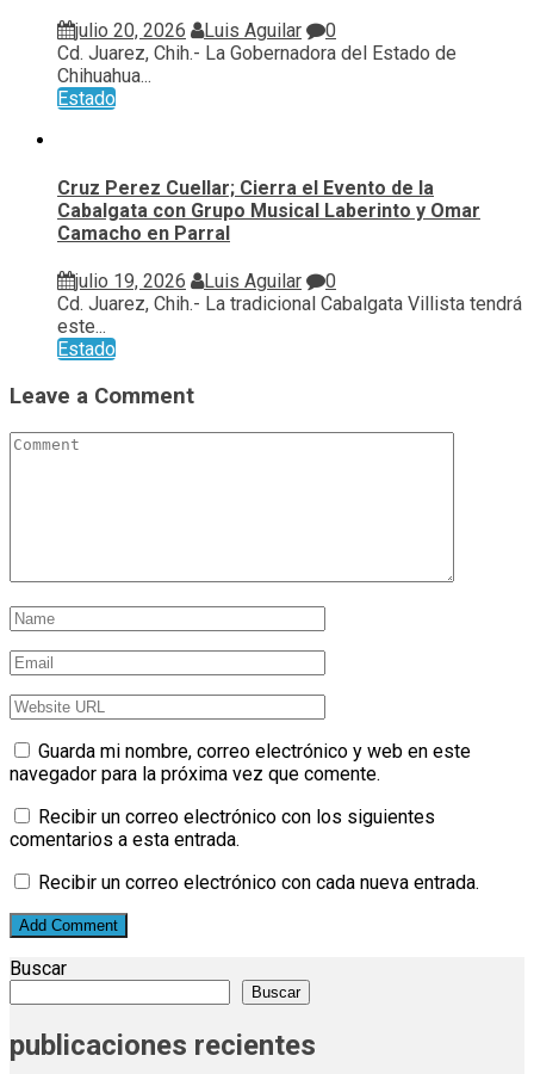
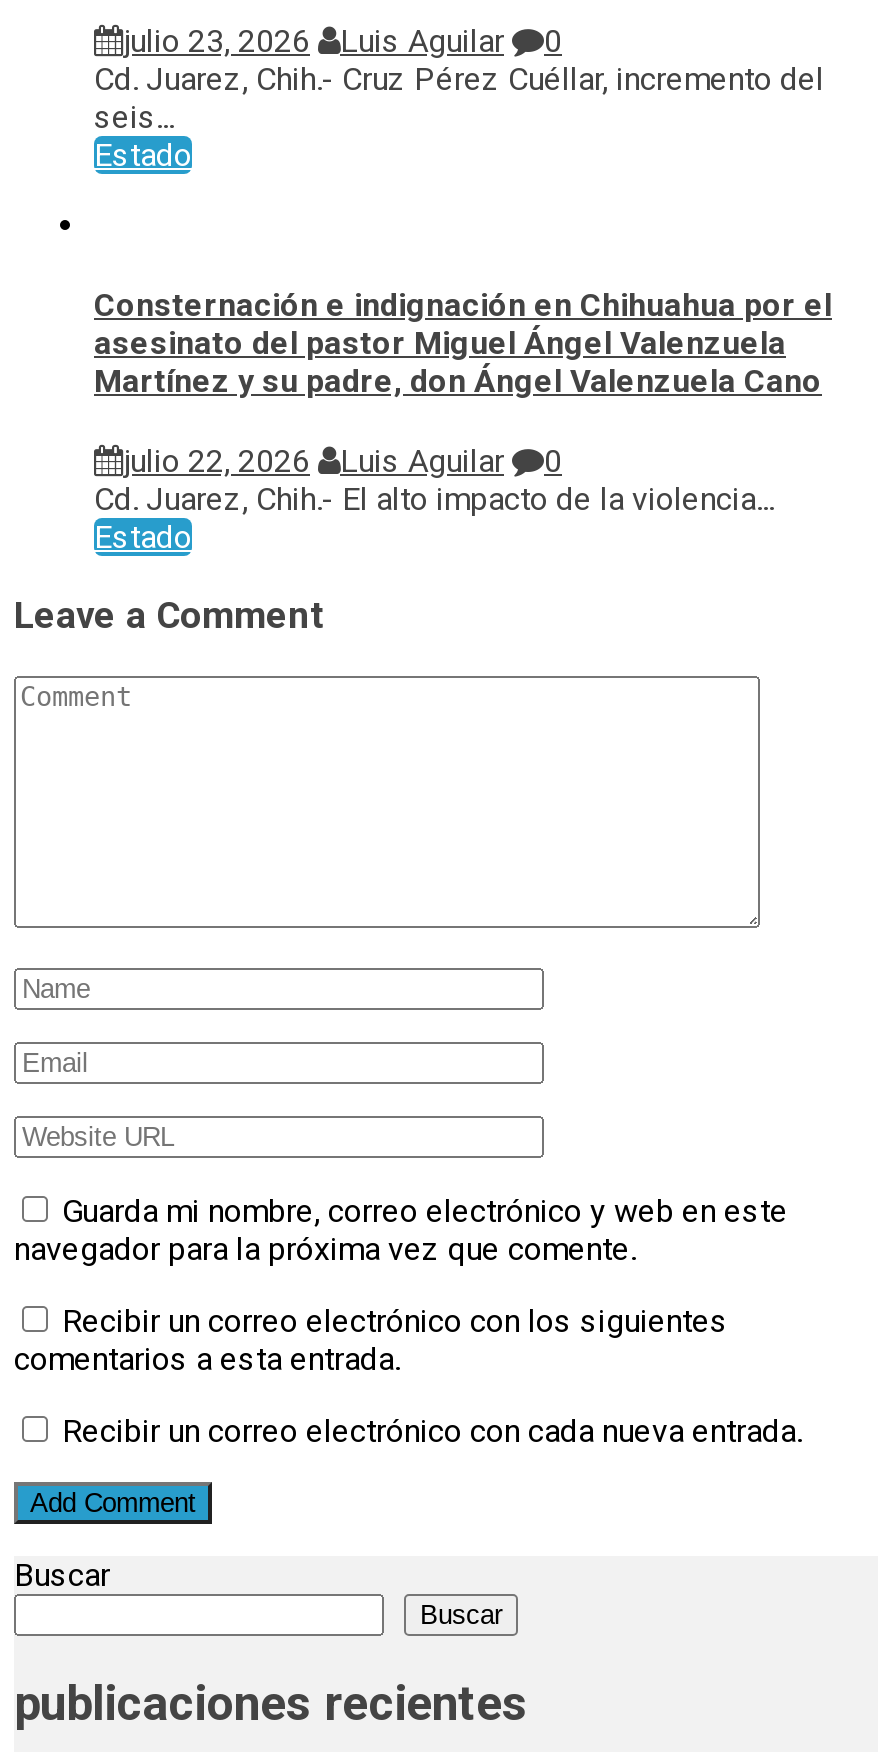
- julio 20, 2026 Luis Aguilar 0
+ julio 23, 2026 Luis Aguilar 0

- Cd. Juarez, Chih.- La Gobernadora del Estado de
- Chihuahua...
+ Cd. Juarez, Chih.- Cruz Pérez Cuéllar, incremento del
+ seis...

- Cruz Perez Cuellar; Cierra el Evento de la
- Cabalgata con Grupo Musical Laberinto y Omar
- Camacho en Parral
+ Consternación e indignación en Chihuahua por el
+ asesinato del pastor Miguel Ángel Valenzuela
+ Martínez y su padre, don Ángel Valenzuela Cano

- julio 19, 2026 Luis Aguilar 0
+ julio 22, 2026 Luis Aguilar 0

- Cd. Juarez, Chih.- La tradicional Cabalgata Villista tendrá
- este...
+ Cd. Juarez, Chih.- El alto impacto de la violencia...
